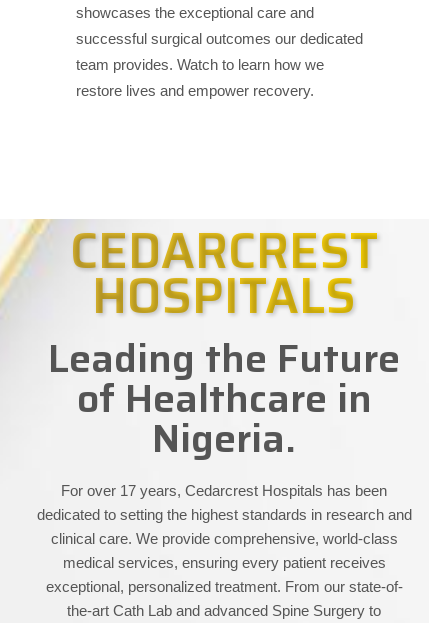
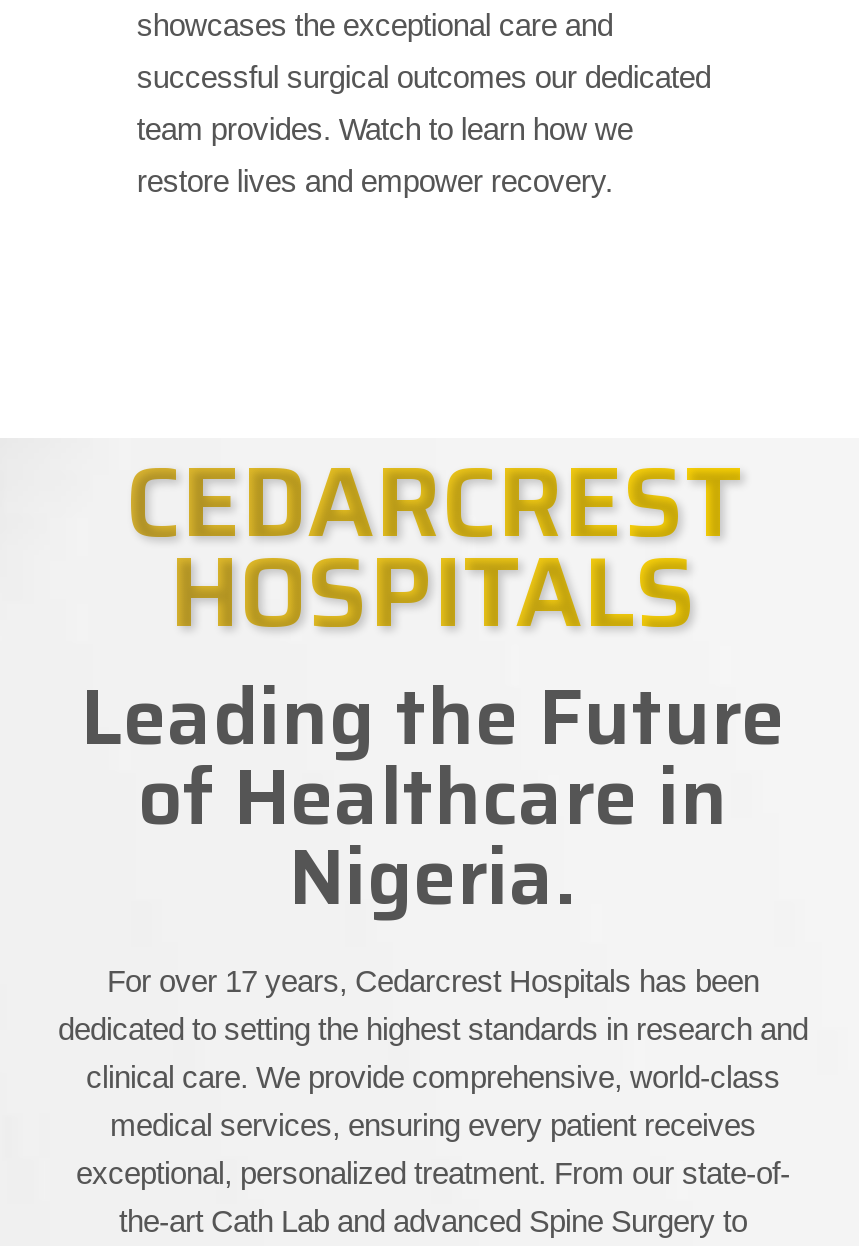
- [image]
